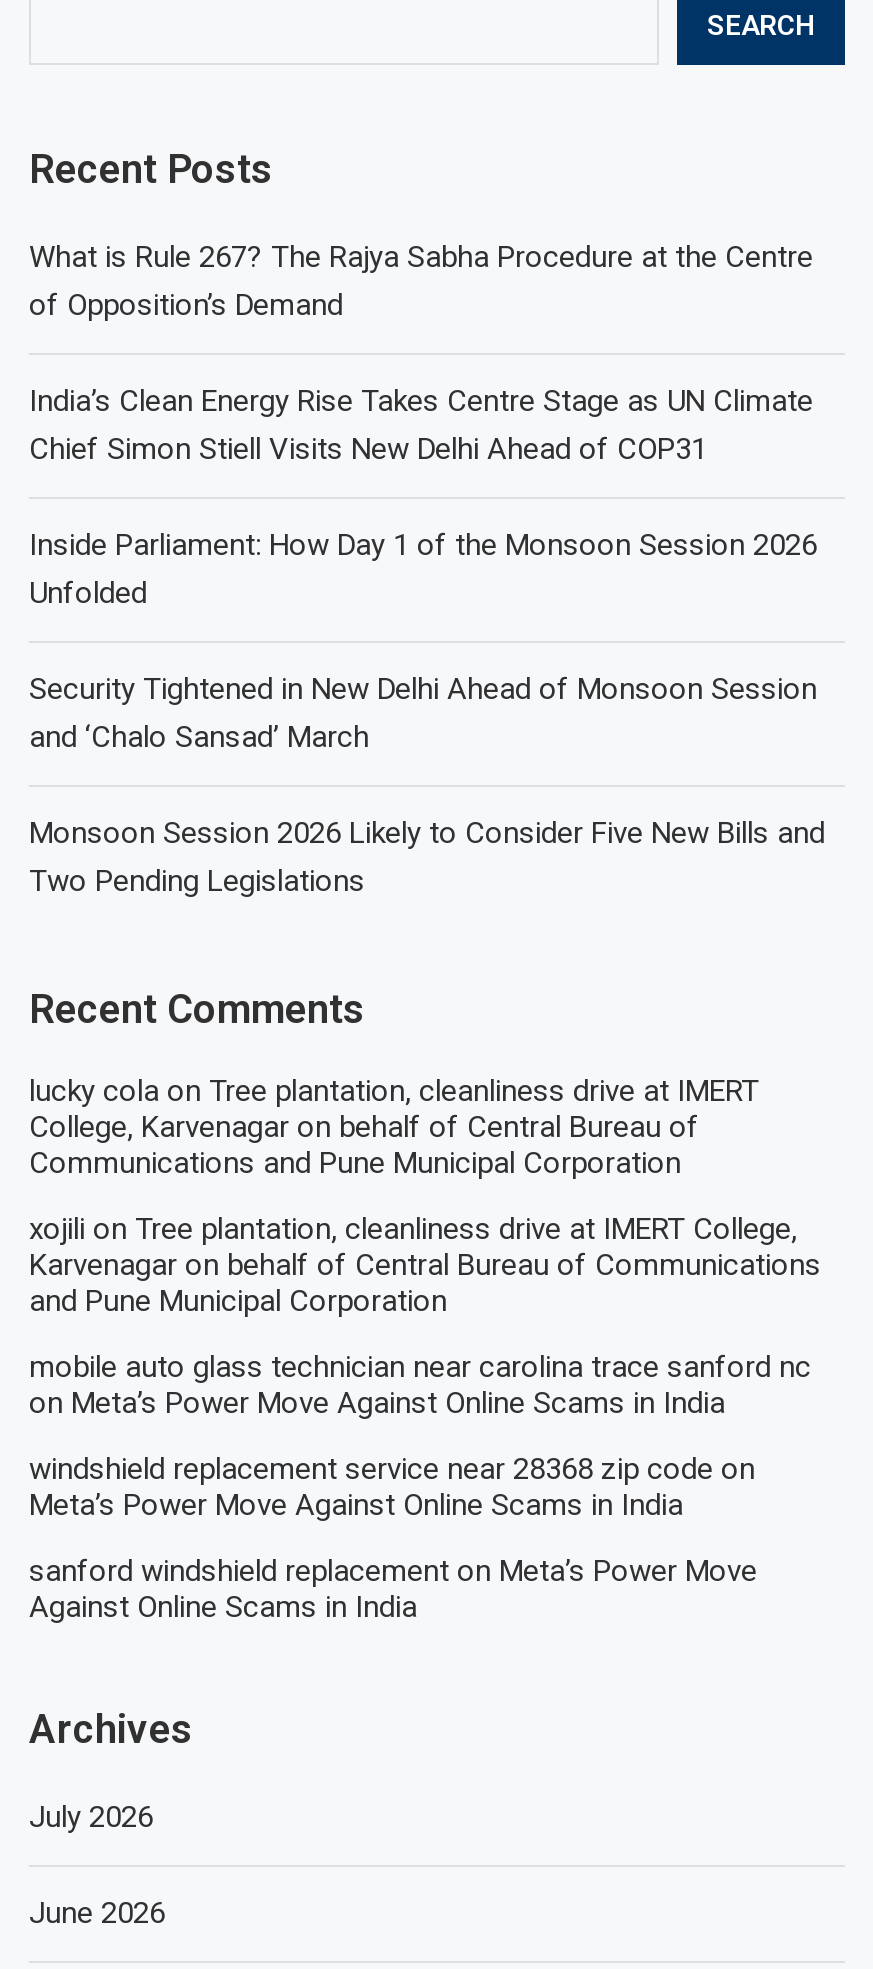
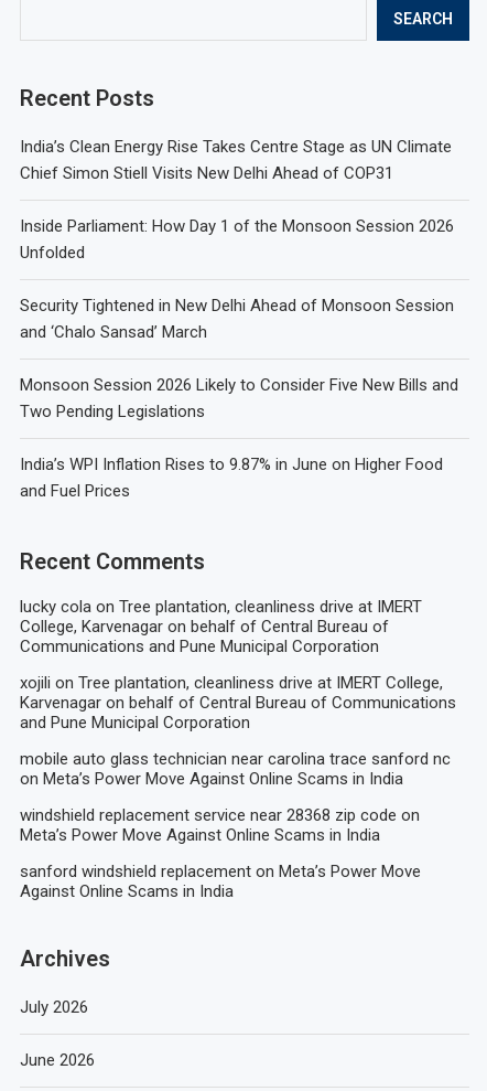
- What is Rule 267? The Rajya Sabha Procedure at the Centre
- of Opposition’s Demand

moved up: India’s Clean Energy Rise Takes Centre Stage as UN Climate | Chief Simon Stiell Visits New Delhi Ahead of COP31 | Inside Parliament: How Day 1 of the Monsoon Session 2026 | Unfolded | Security Tightened in New Delhi Ahead of Monsoon Session | and ‘Chalo Sansad’ March | Monsoon Session 2026 Likely to Consider Five New Bills and | Two Pending Legislations

+ India’s WPI Inflation Rises to 9.87% in June on Higher Food
+ and Fuel Prices
